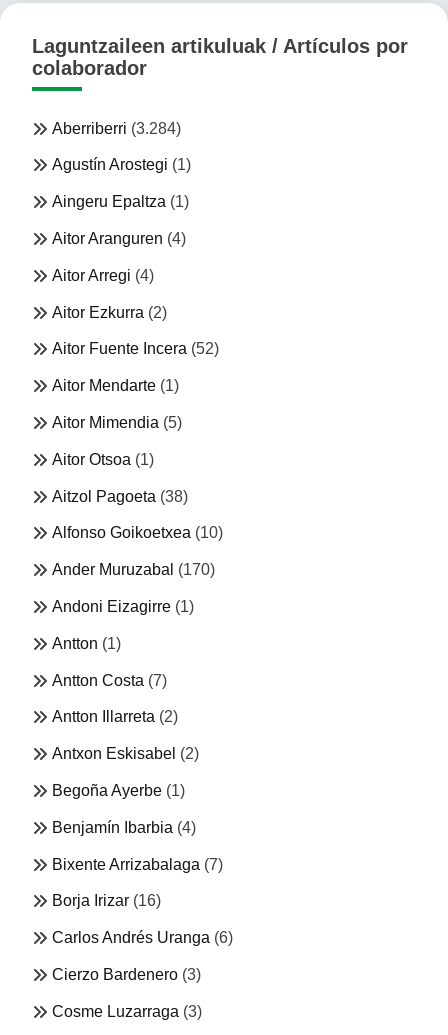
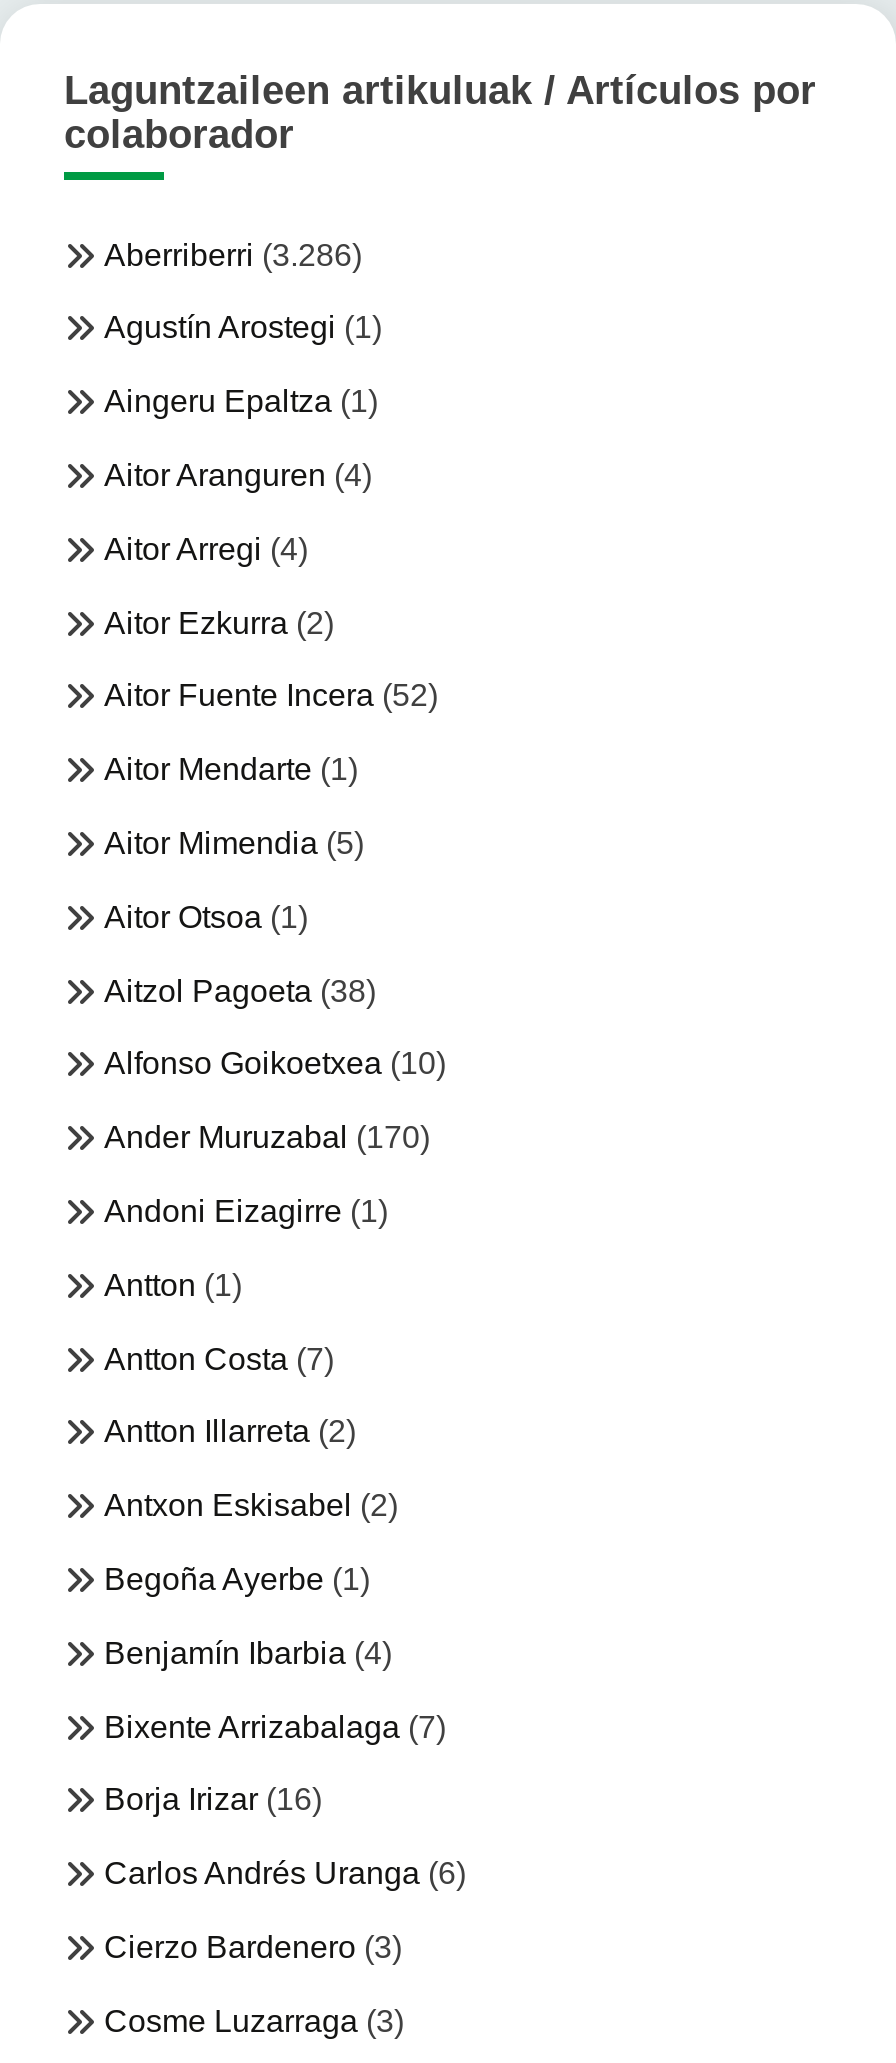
- Aberriberri (3.284)
+ Aberriberri (3.286)
